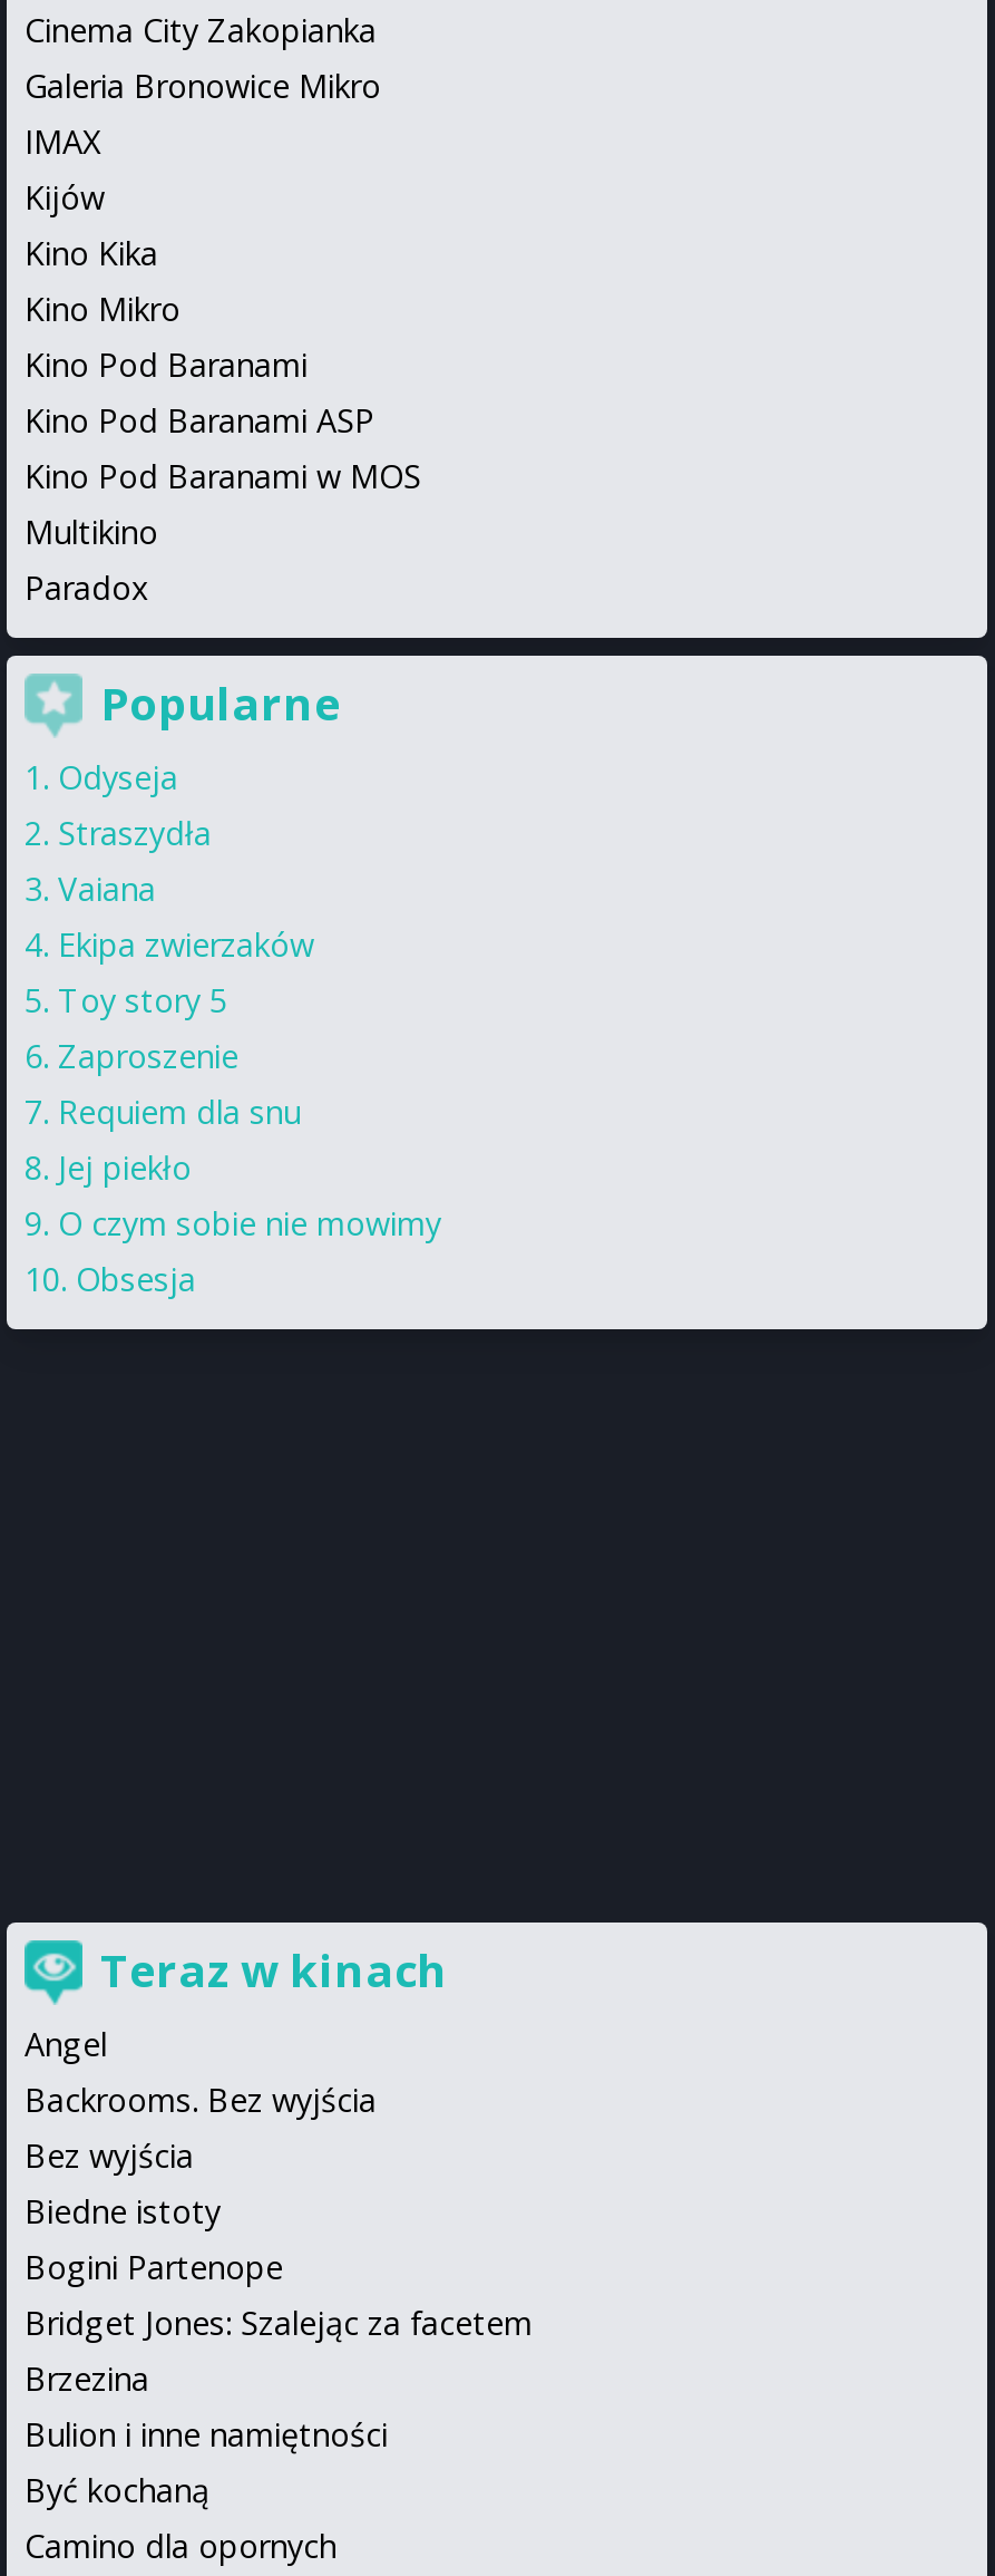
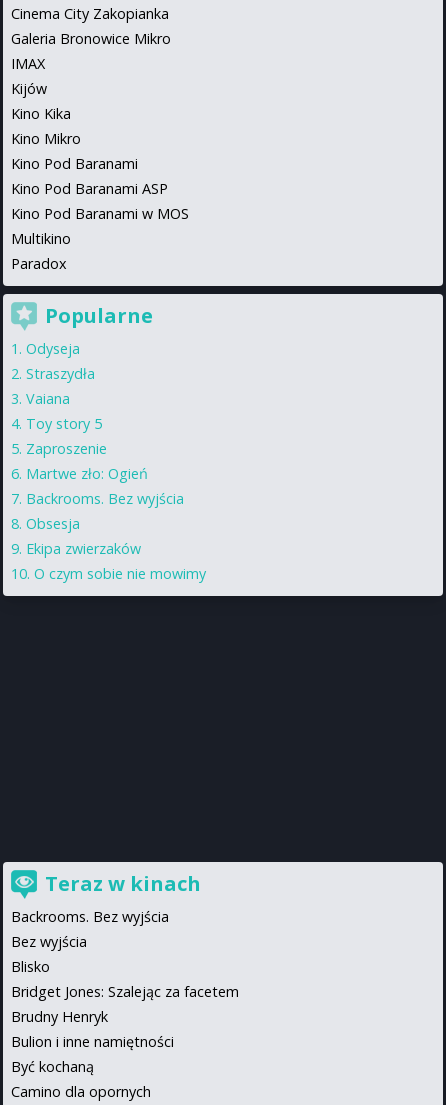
moved down: Ekipa zwierzaków

- Requiem dla snu
- Jej piekło
+ Martwe zło: Ogień
+ Backrooms. Bez wyjścia

moved down: O czym sobie nie mowimy

- Angel

- Biedne istoty
- Bogini Partenope
+ Blisko

- Brzezina
+ Brudny Henryk
